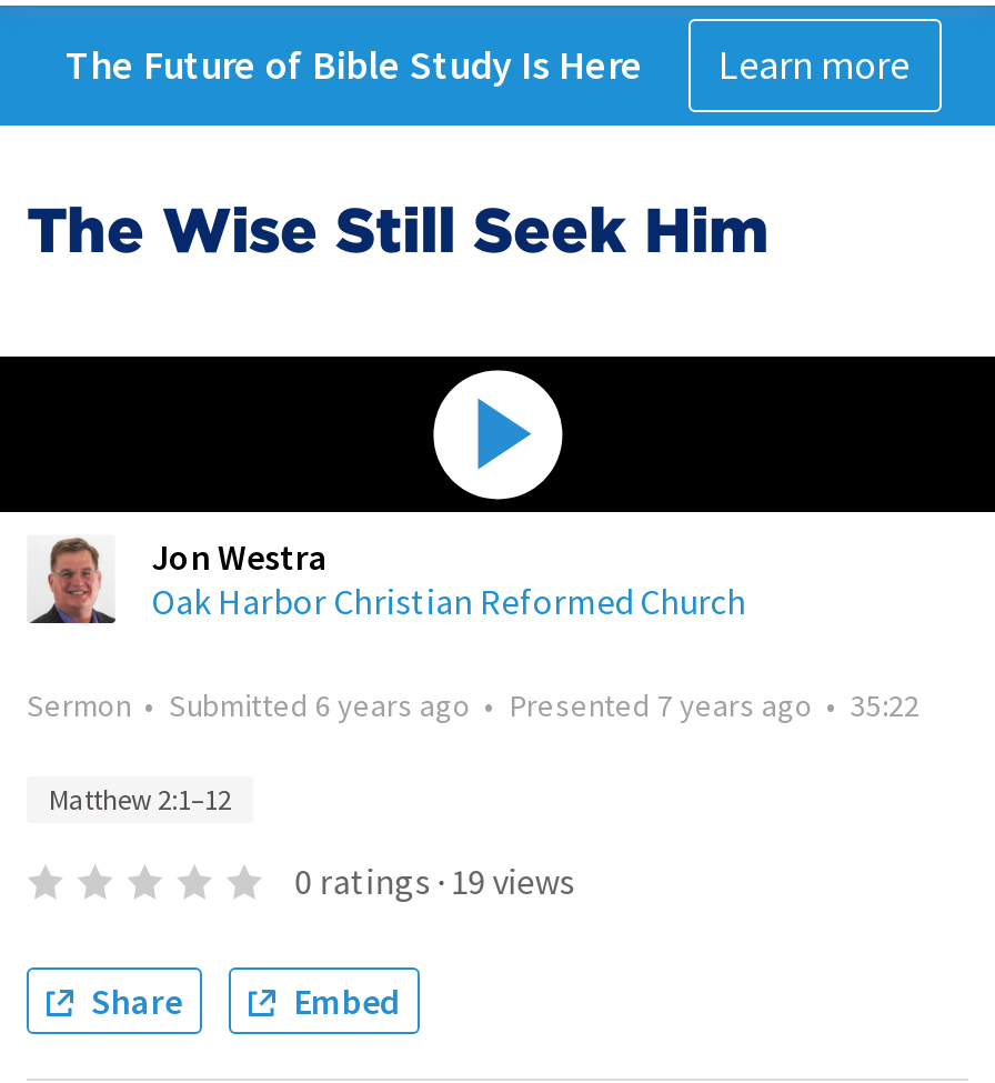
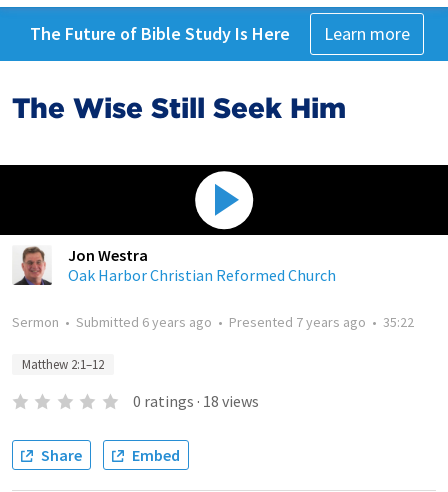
- 0 ratings · 19 views
+ 0 ratings · 18 views
